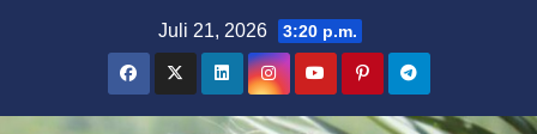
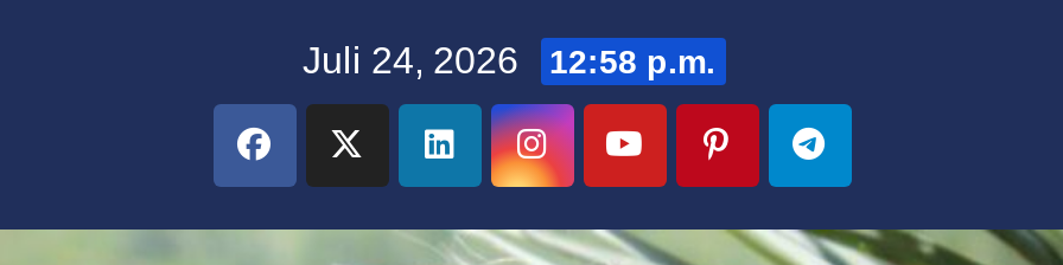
- Juli 21, 2026 3:20 p.m.
+ Juli 24, 2026 12:58 p.m.
